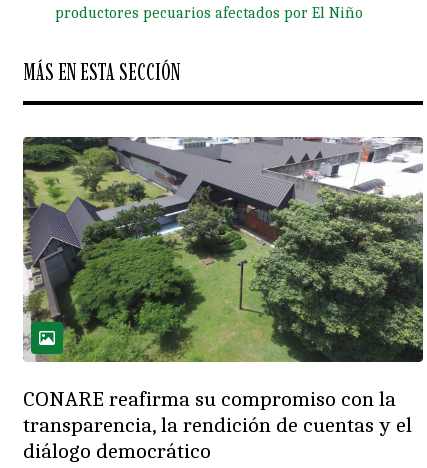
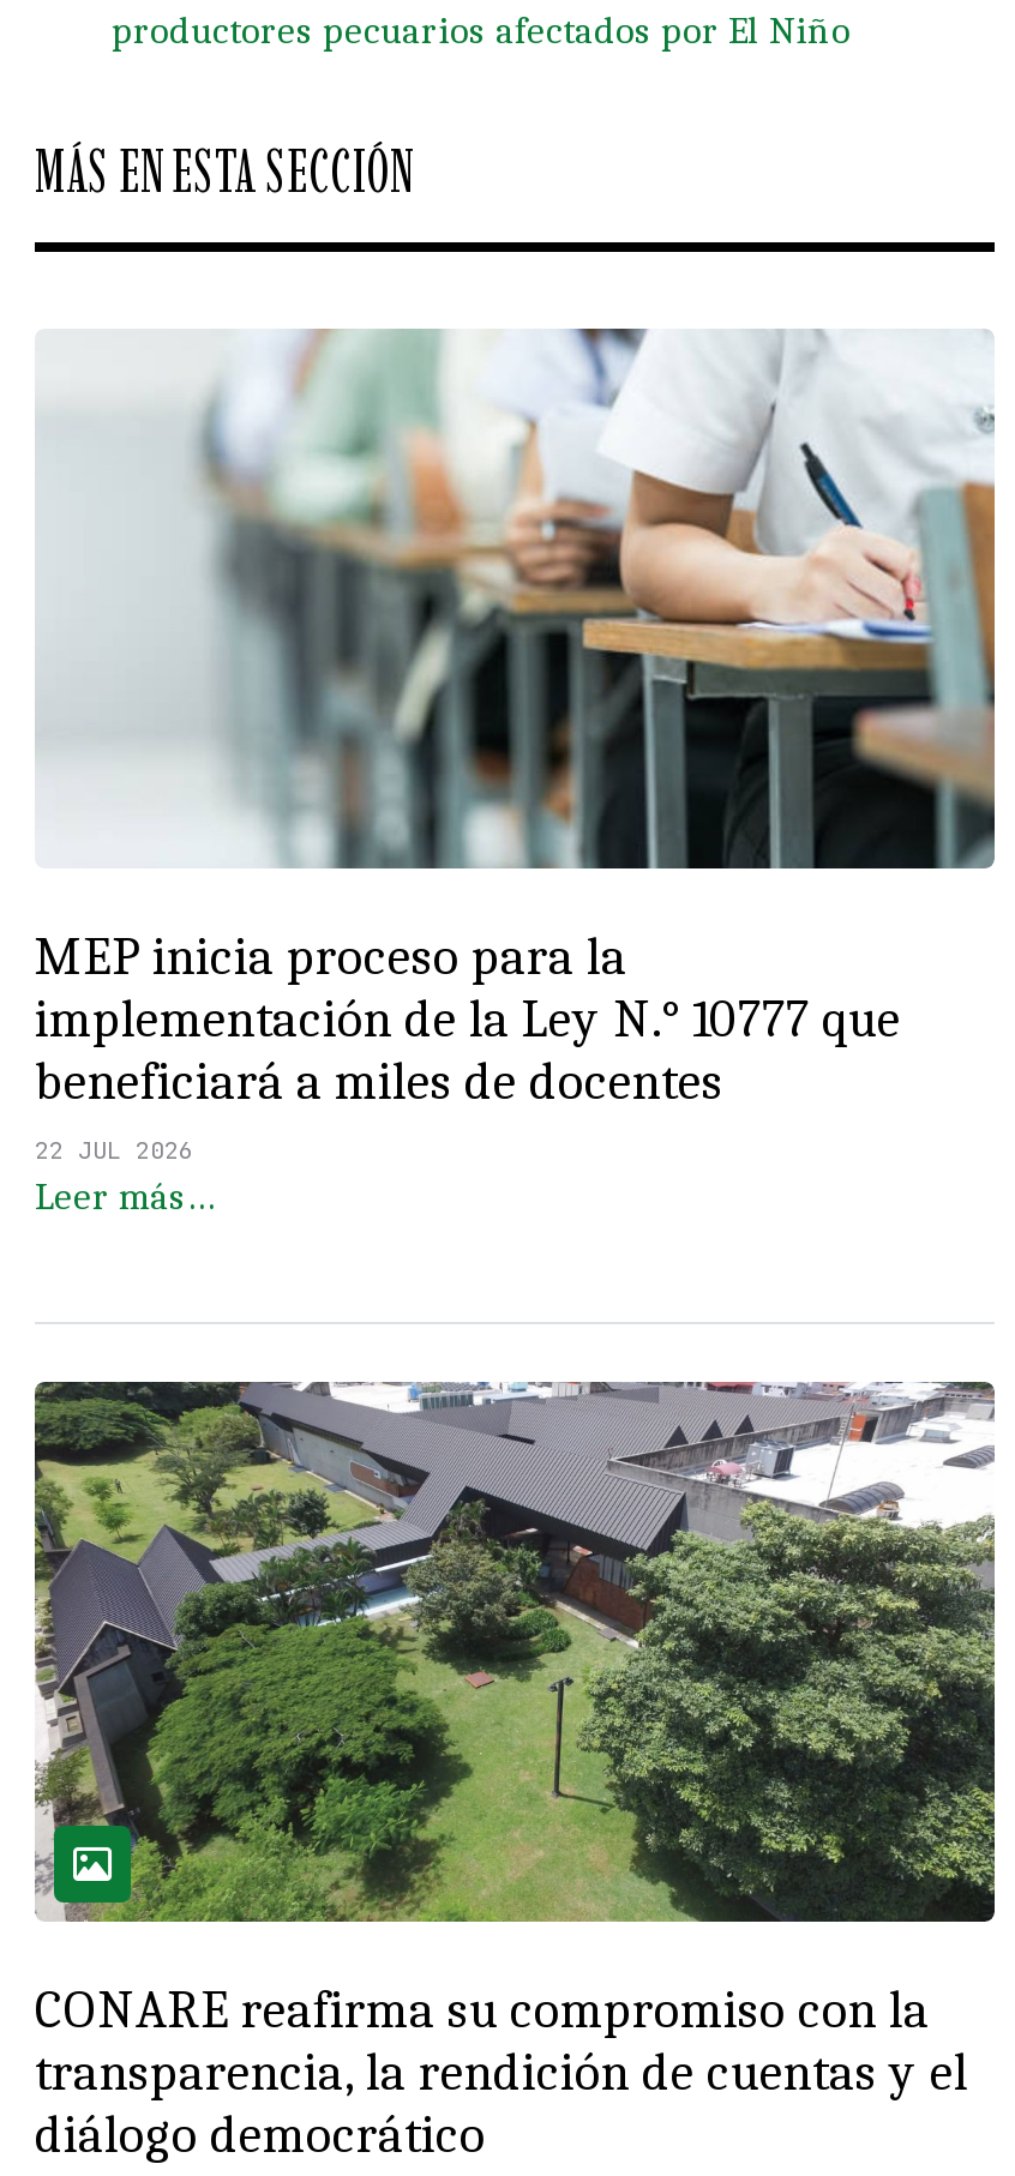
+ [image]
+ MEP inicia proceso para la
+ implementación de la Ley N.° 10777 que
+ beneficiará a miles de docentes
+ 22 JUL 2026
+ Leer más…
